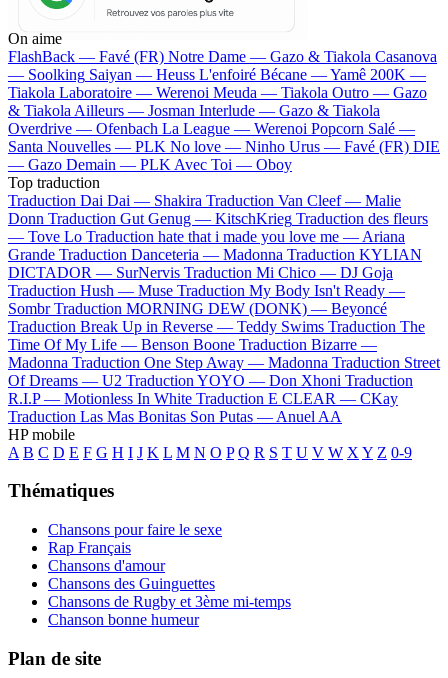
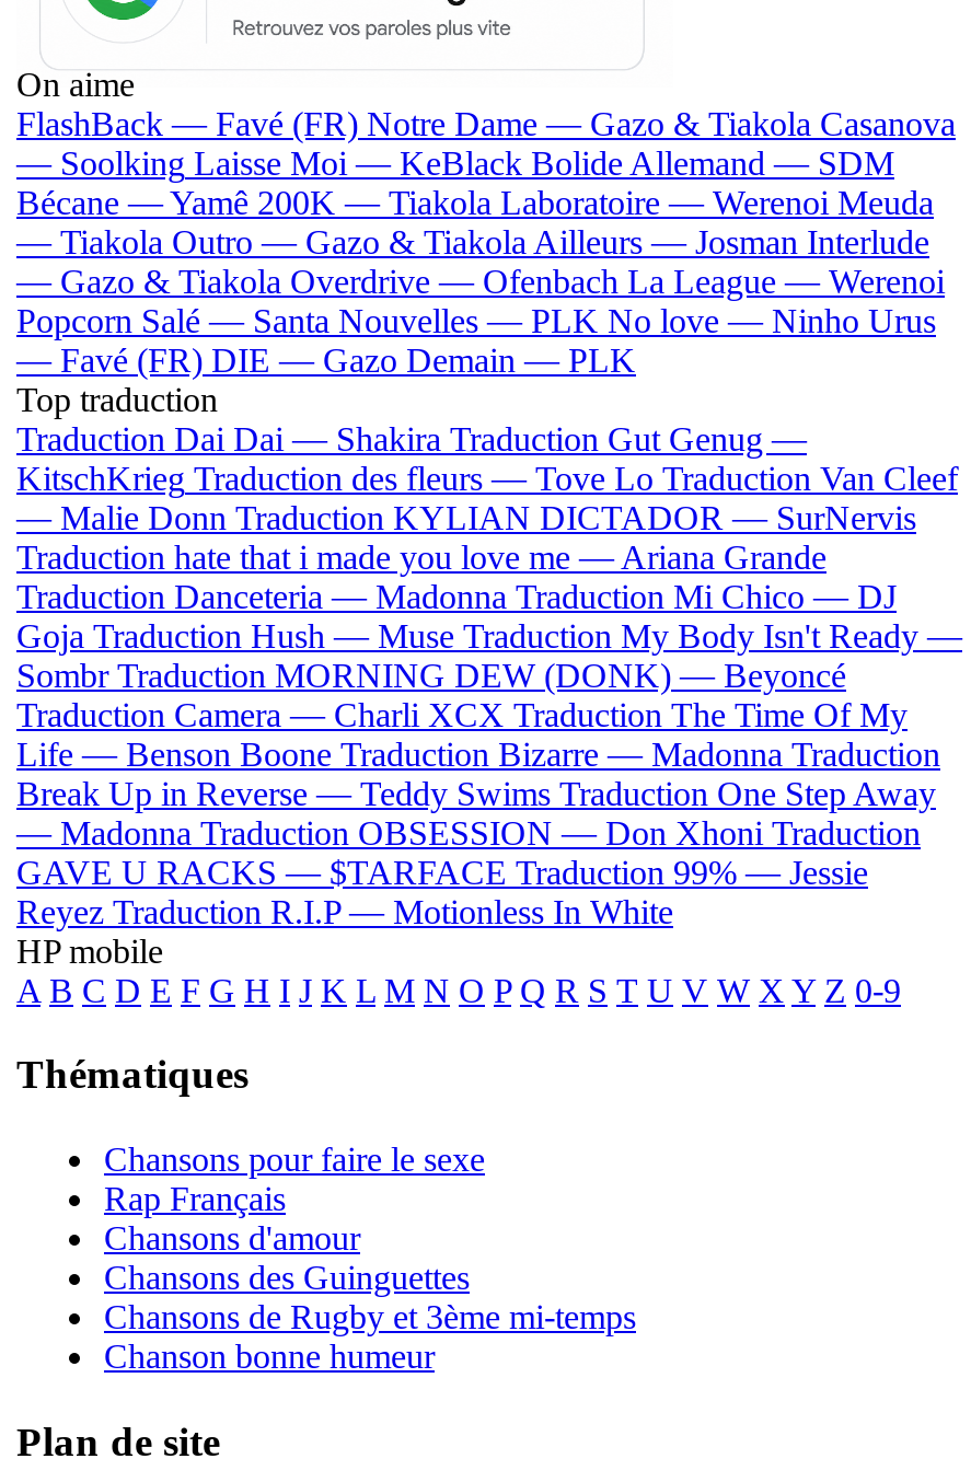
- — Soolking Saiyan — Heuss L'enfoiré Bécane — Yamê 200K —
- Tiakola Laboratoire — Werenoi Meuda — Tiakola Outro — Gazo
- & Tiakola Ailleurs — Josman Interlude — Gazo & Tiakola
- Overdrive — Ofenbach La League — Werenoi Popcorn Salé —
- Santa Nouvelles — PLK No love — Ninho Urus — Favé (FR) DIE
- — Gazo Demain — PLK Avec Toi — Oboy
+ — Soolking Laisse Moi — KeBlack Bolide Allemand — SDM
+ Bécane — Yamê 200K — Tiakola Laboratoire — Werenoi Meuda
+ — Tiakola Outro — Gazo & Tiakola Ailleurs — Josman Interlude
+ — Gazo & Tiakola Overdrive — Ofenbach La League — Werenoi
+ Popcorn Salé — Santa Nouvelles — PLK No love — Ninho Urus
+ —Favé (FR) DIE — Gazo Demain — PLK

- Traduction Dai Dai — Shakira Traduction Van Cleef — Malie
- Donn Traduction Gut Genug — KitschKrieg Traduction des fleurs
- — Tove Lo Traduction hate that i made you love me — Ariana
- Grande Traduction Danceteria — Madonna Traduction KYLIAN
- DICTADOR — SurNervis Traduction Mi Chico — DJ Goja
- Traduction Hush — Muse Traduction My Body Isn't Ready —
+ Traduction Dai Dai — Shakira Traduction Gut Genug —
+ KitschKrieg Traduction des fleurs — Tove Lo Traduction Van Cleef
+ — Malie Donn Traduction KYLIAN DICTADOR — SurNervis
+ Traduction hate that i made you love me — Ariana Grande
+ Traduction Danceteria — Madonna Traduction Mi Chico — DJ
+ Goja Traduction Hush — Muse Traduction My Body Isn't Ready —

- Traduction Break Up in Reverse — Teddy Swims Traduction The
- Time Of My Life — Benson Boone Traduction Bizarre —
- Madonna Traduction One Step Away — Madonna Traduction Street
- Of Dreams — U2 Traduction YOYO — Don Xhoni Traduction
- R.I.P — Motionless In White Traduction E CLEAR — CKay
- Traduction Las Mas Bonitas Son Putas — Anuel AA
+ Traduction Camera — Charli XCX Traduction The Time Of My
+ Life — Benson Boone Traduction Bizarre — Madonna Traduction
+ Break Up in Reverse — Teddy Swims Traduction One Step Away
+ — Madonna Traduction OBSESSION — Don Xhoni Traduction
+ GAVE U RACKS — $TARFACE Traduction 99% — Jessie
+ Reyez Traduction R.I.P — Motionless In White
